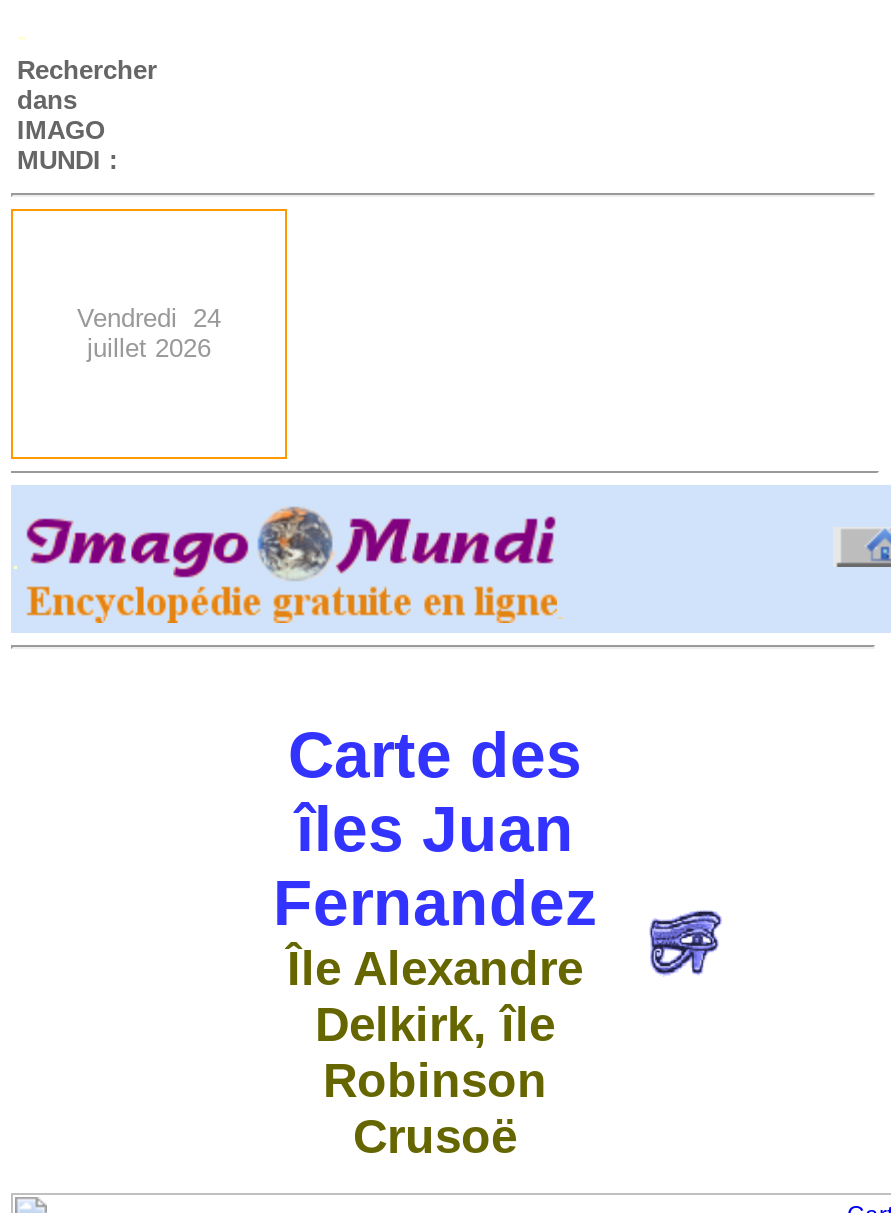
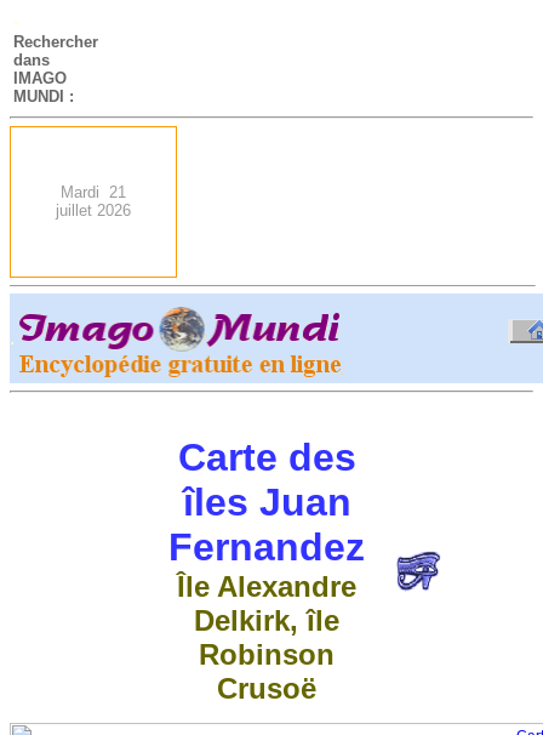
- Vendredi 24
+ Mardi 21
